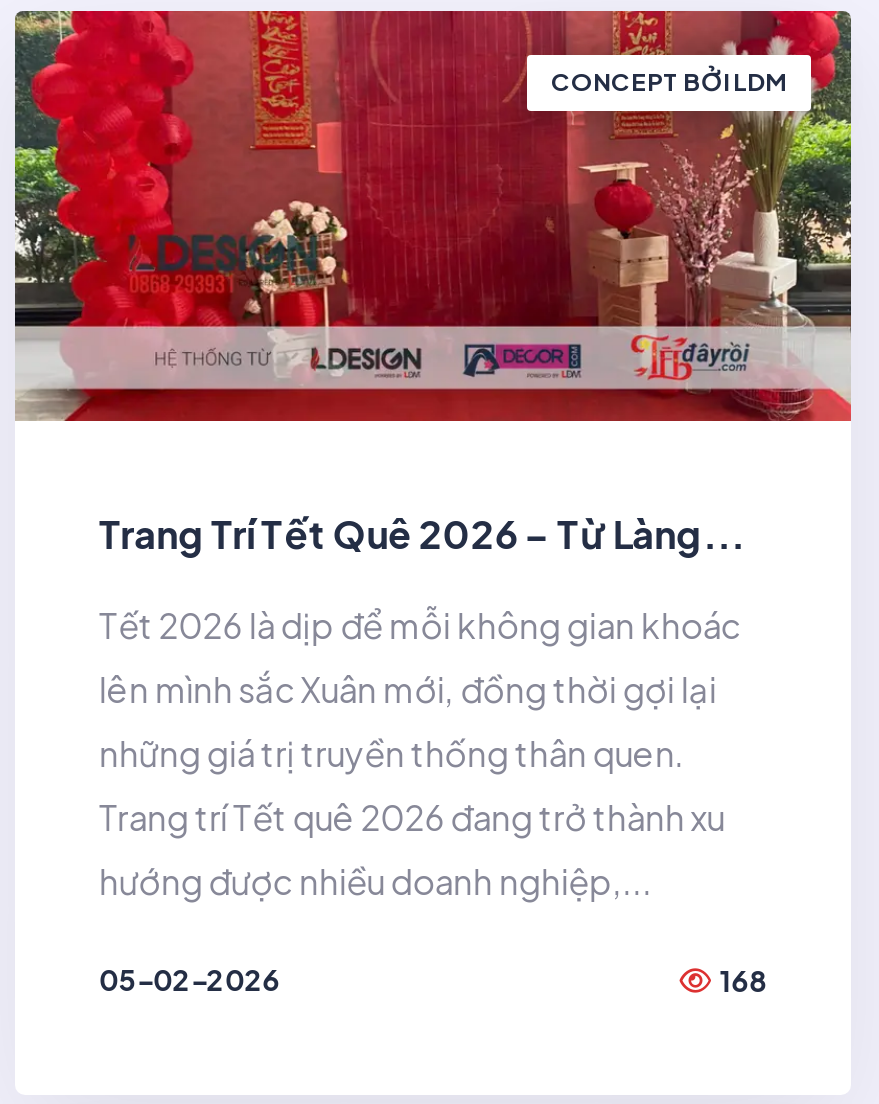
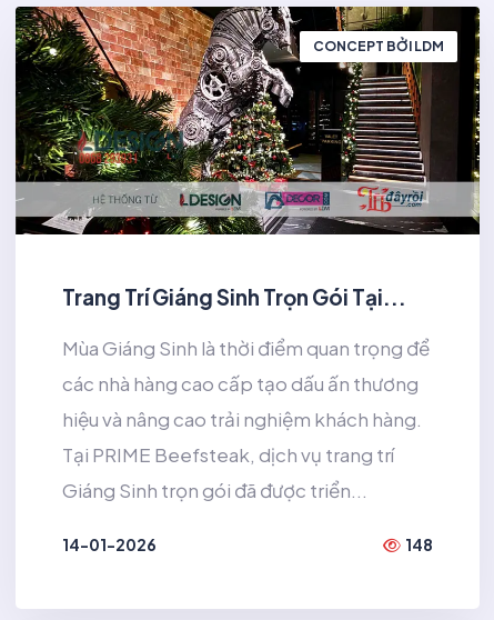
- [image]
+ [image]

- Trang Trí Tết Quê 2026 – Từ Làng...
+ Trang Trí Giáng Sinh Trọn Gói Tại...

- Tết 2026 là dịp để mỗi không gian khoác
+ Mùa Giáng Sinh là thời điểm quan trọng để

- lên mình sắc Xuân mới, đồng thời gợi lại
+ các nhà hàng cao cấp tạo dấu ấn thương

- những giá trị truyền thống thân quen.
+ hiệu và nâng cao trải nghiệm khách hàng.

- Trang trí Tết quê 2026 đang trở thành xu
+ Tại PRIME Beefsteak, dịch vụ trang trí

- hướng được nhiều doanh nghiệp,...
+ Giáng Sinh trọn gói đã được triển...

- 05-02-2026
+ 14-01-2026

- 168
+ 148
